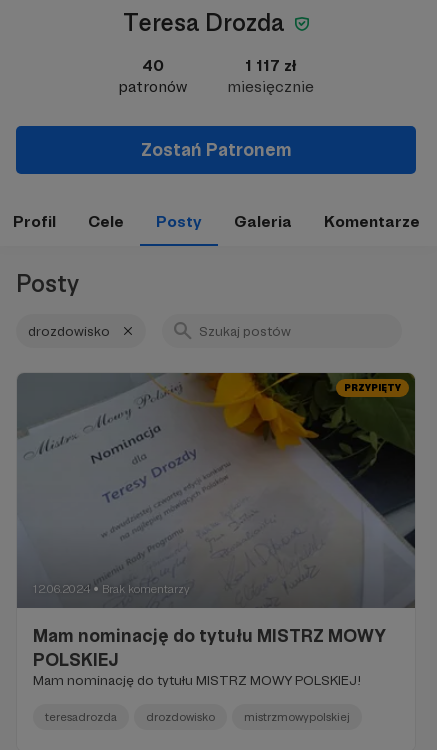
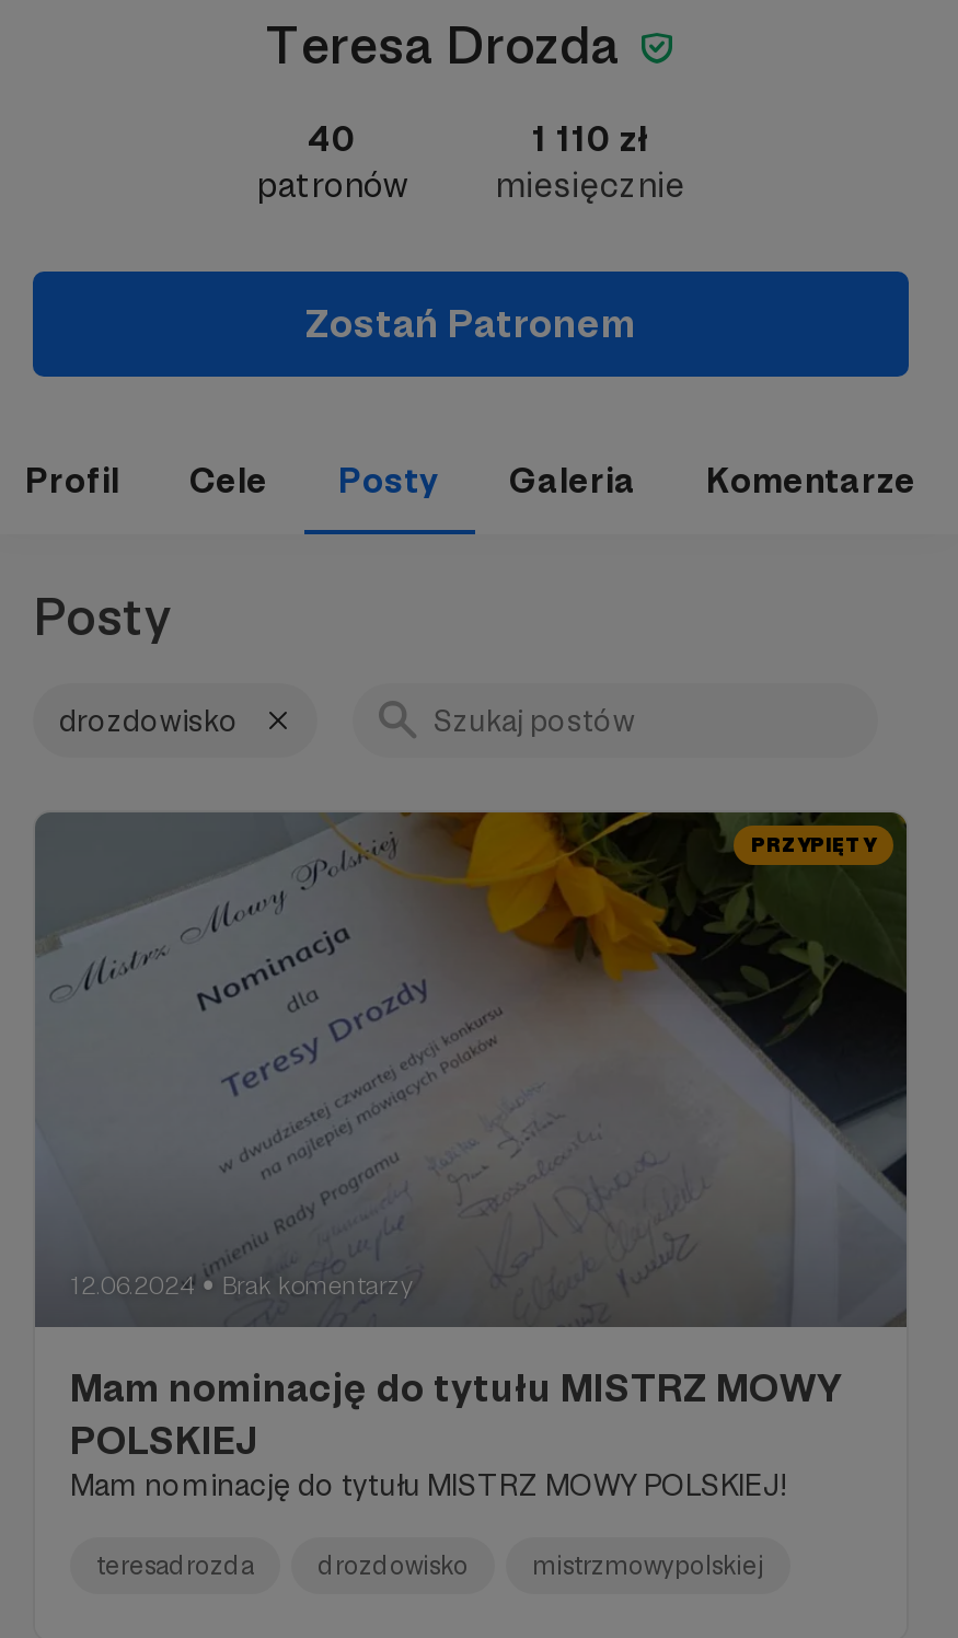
- 1 117 zł
+ 1 110 zł
